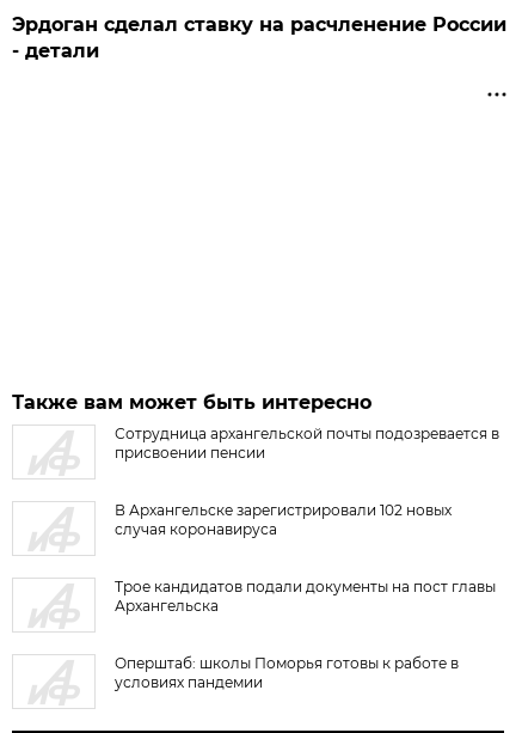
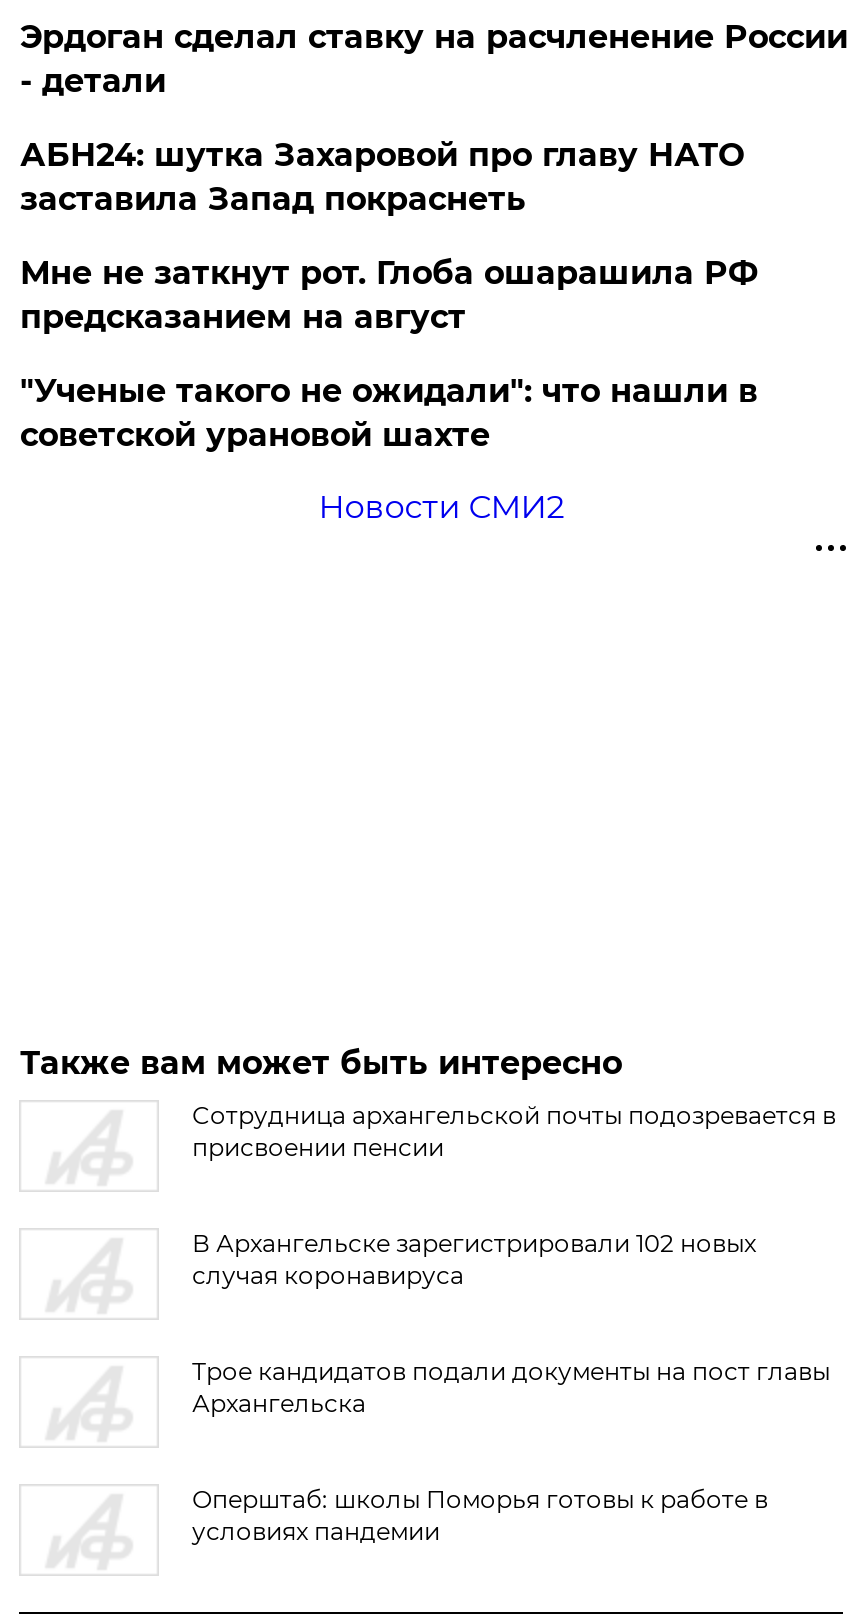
+ АБН24: шутка Захаровой про главу НАТО
+ заставила Запад покраснеть
+ Мне не заткнут рот. Глоба ошарашила РФ
+ предсказанием на август
+ "Ученые такого не ожидали": что нашли в
+ советской урановой шахте
+ Новости СМИ2
